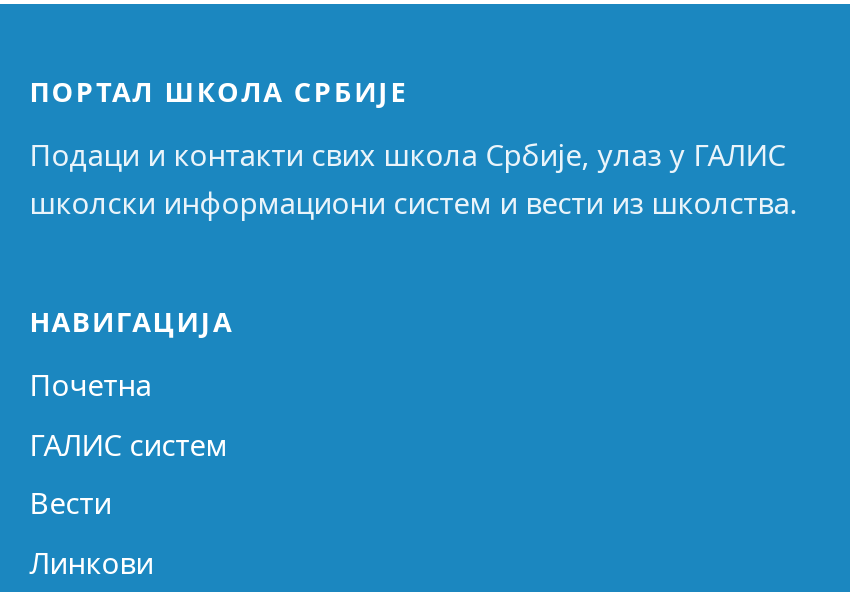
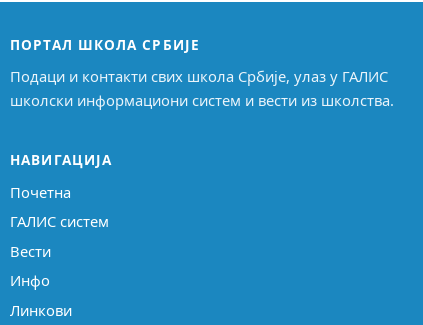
+ Инфо
